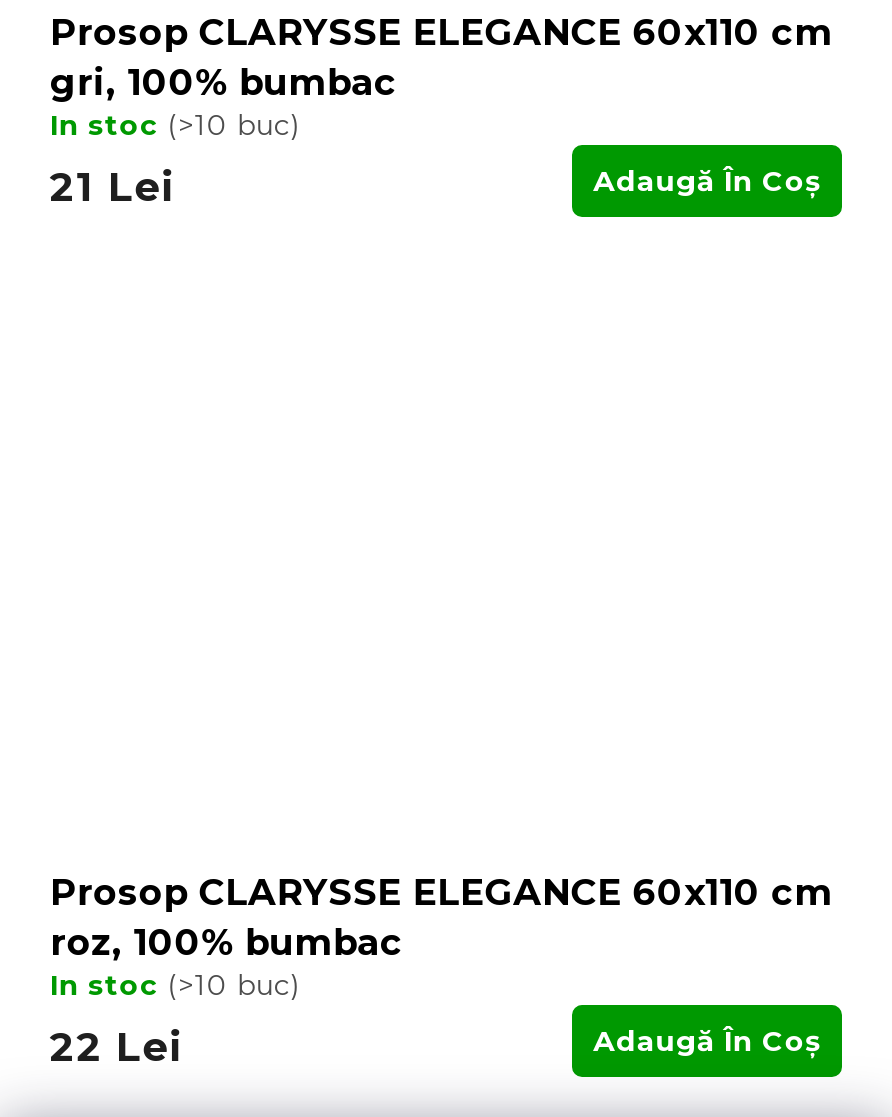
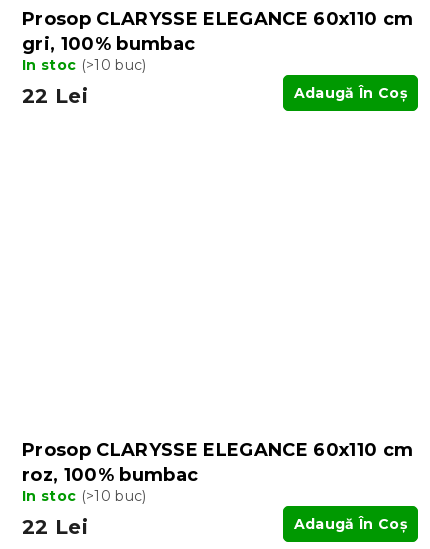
- 21 Lei
+ 22 Lei
